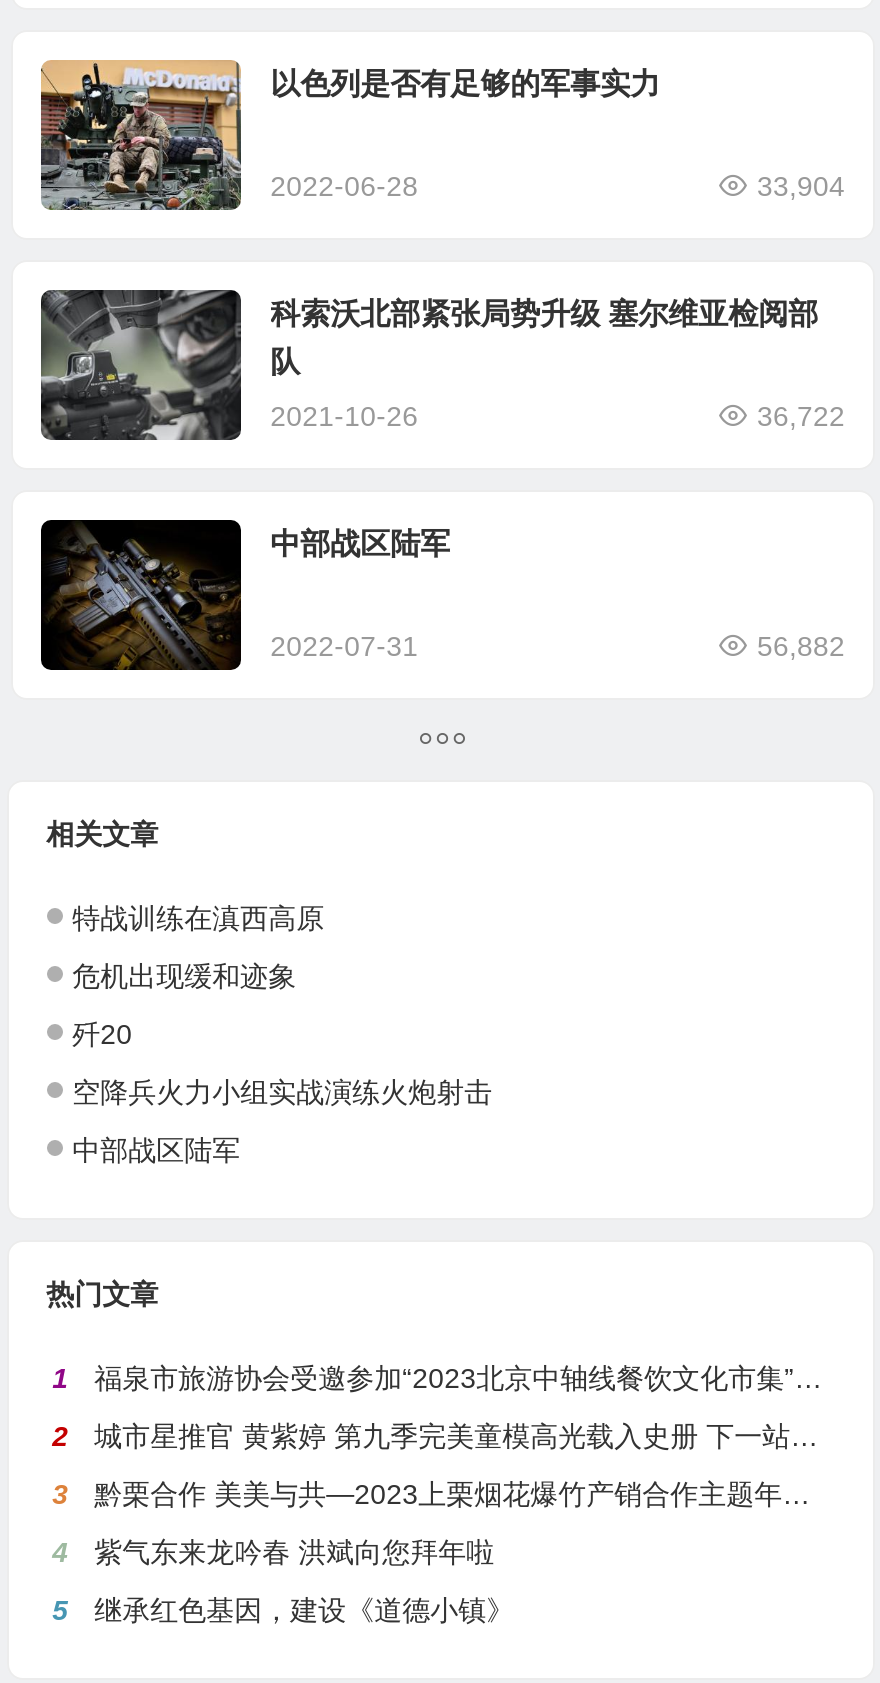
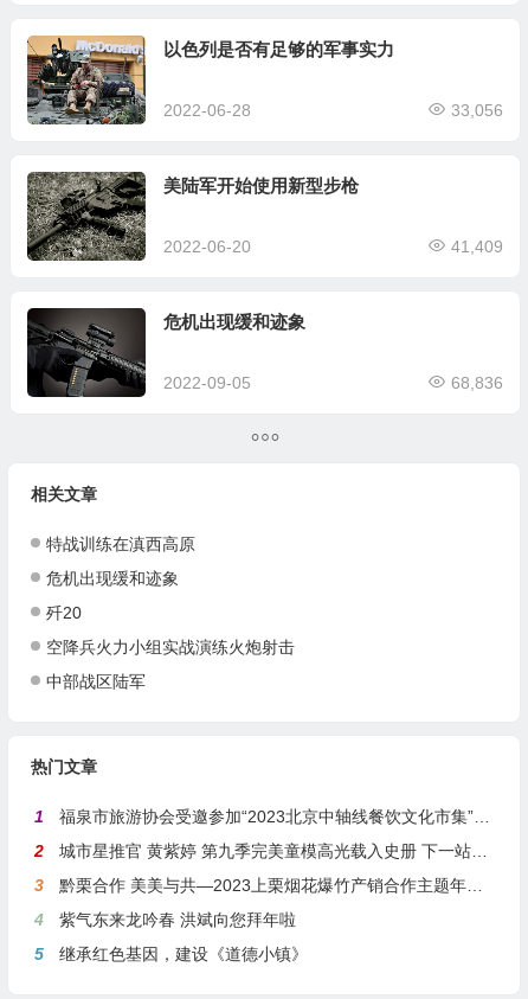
- 33,904
+ 33,056

- [image]
- 科索沃北部紧张局势升级 塞尔维亚检阅部
- 队
+ [image]
+ 美陆军开始使用新型步枪

- 2021-10-26
- 36,722
+ 2022-06-20
+ 41,409

- [image]
- 中部战区陆军
+ [image]
+ 危机出现缓和迹象

- 2022-07-31
- 56,882
+ 2022-09-05
+ 68,836
